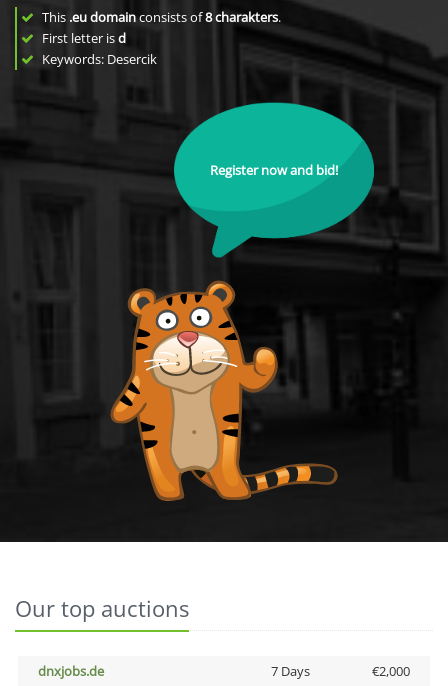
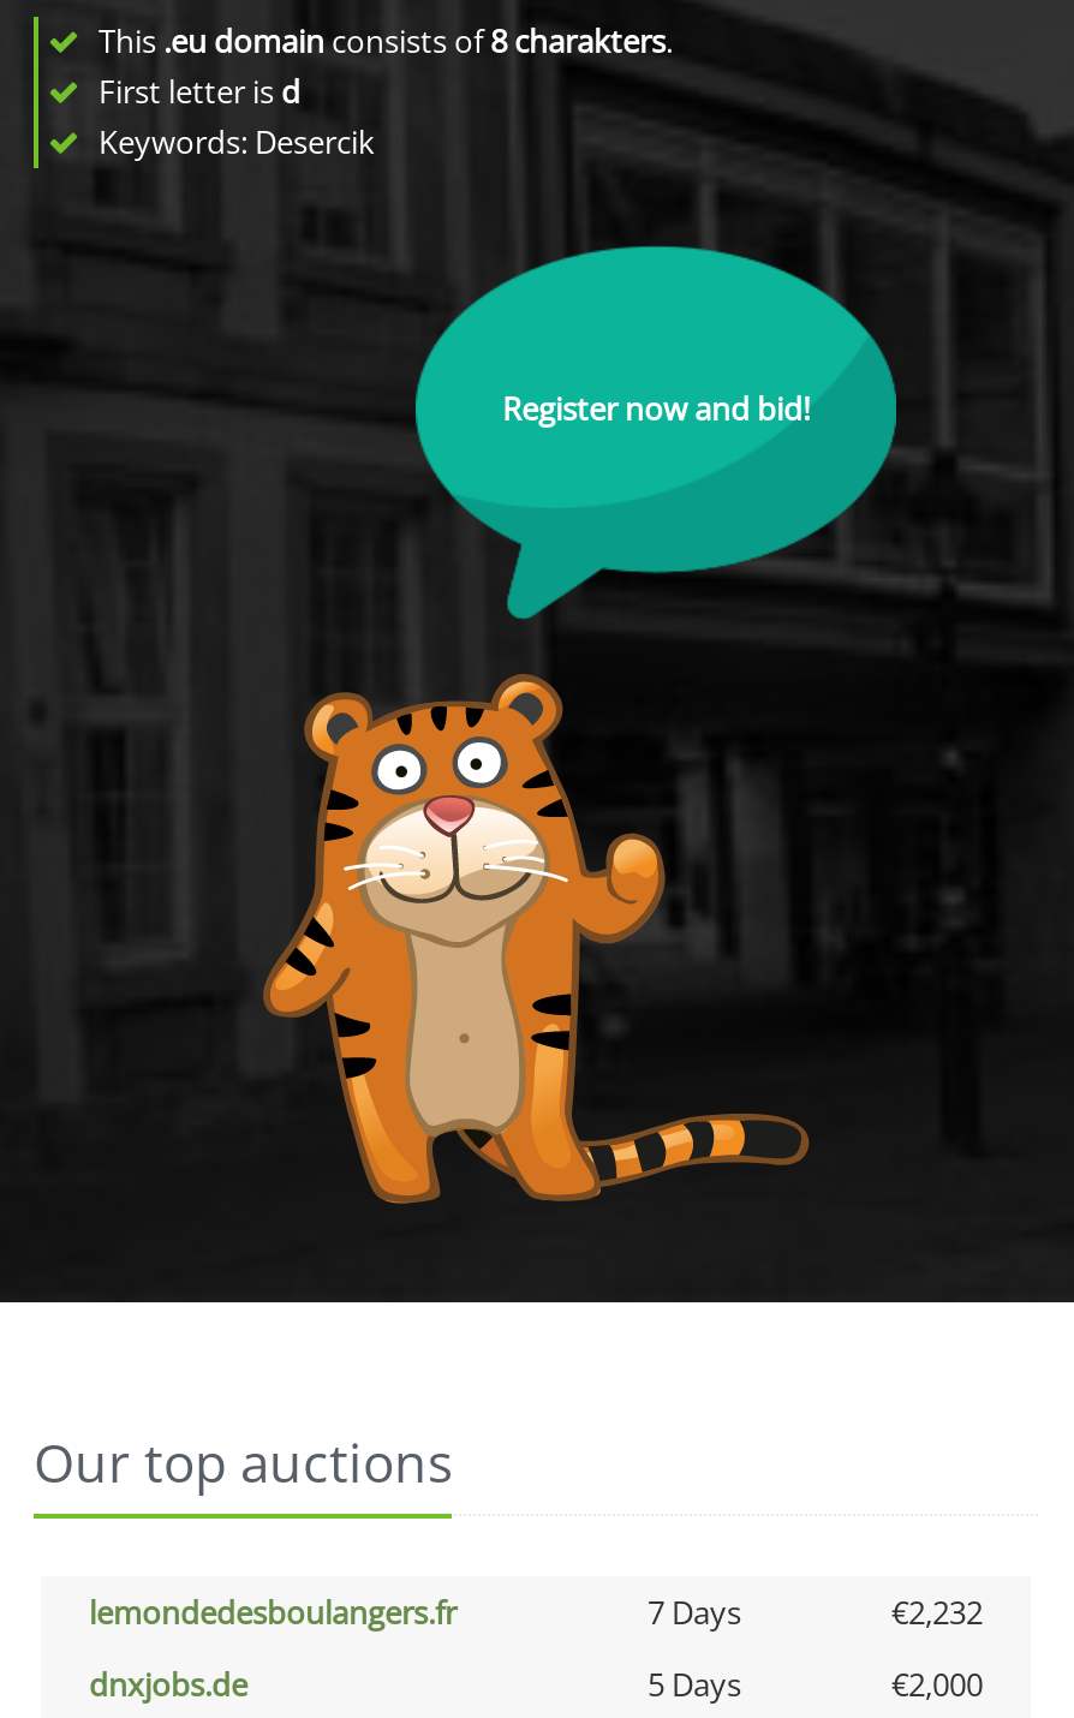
+ lemondedesboulangers.fr
+ 7 Days
+ €2,232

- 7 Days
+ 5 Days
